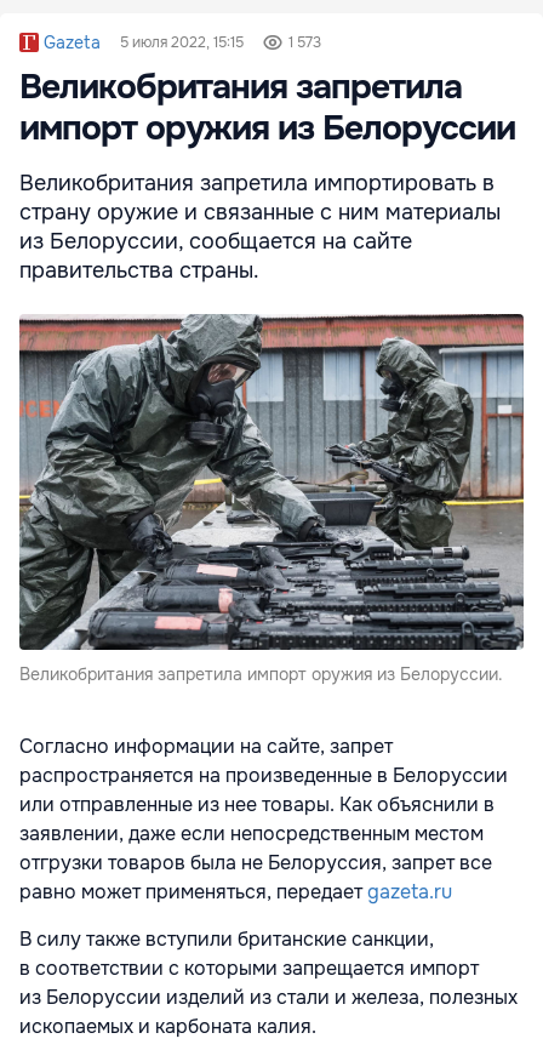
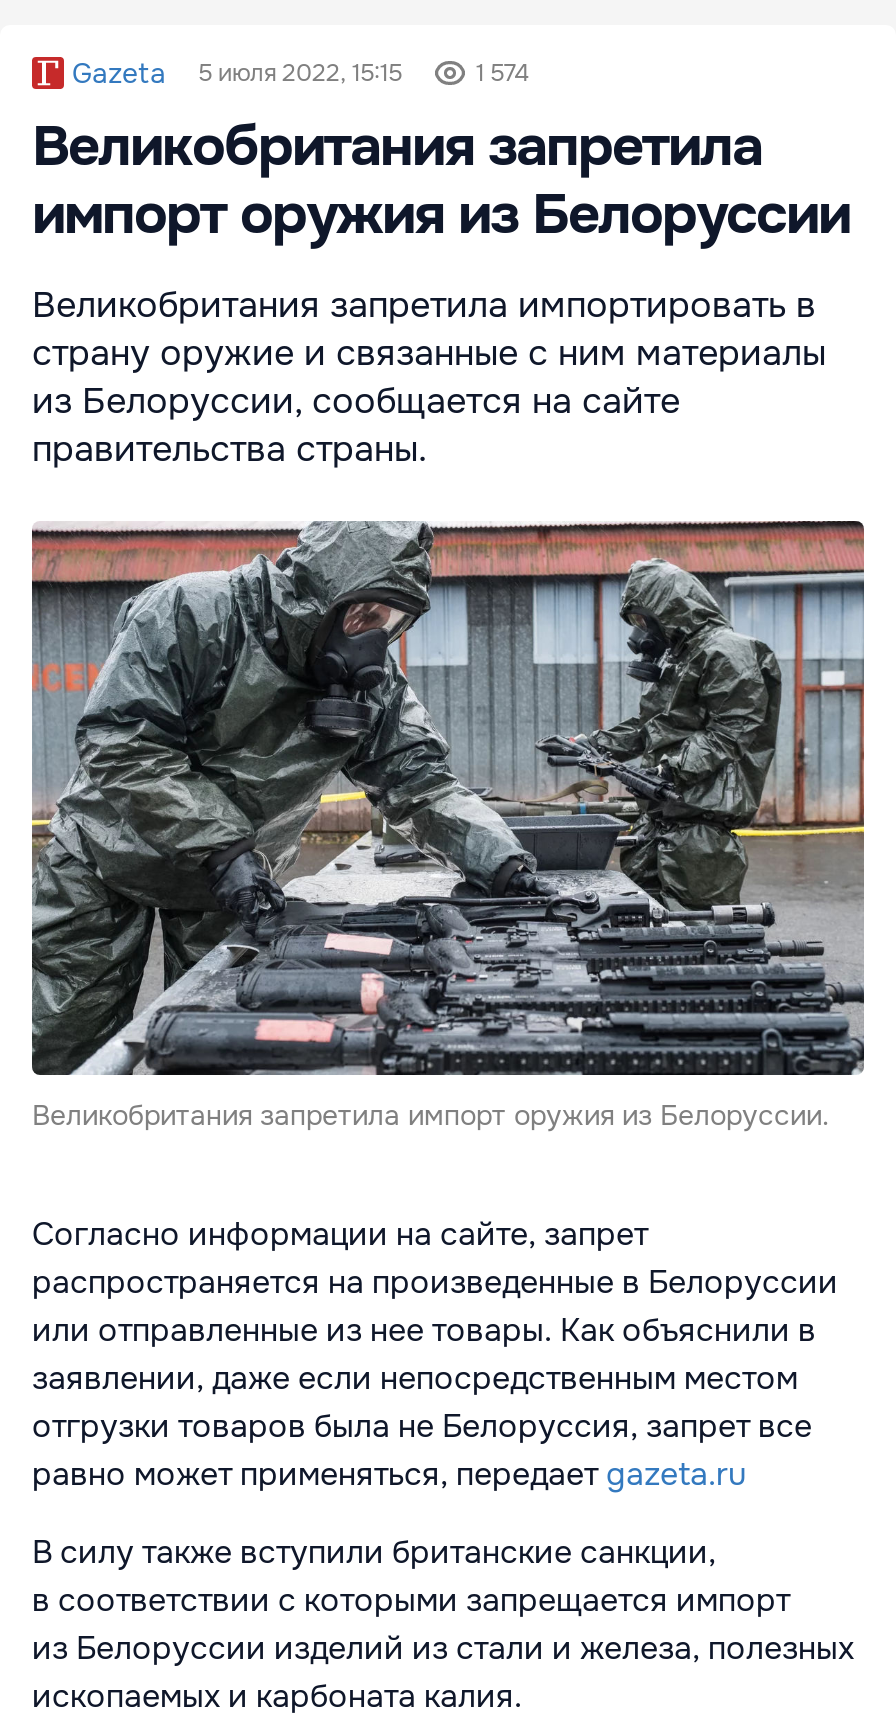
- 1 573
+ 1 574
